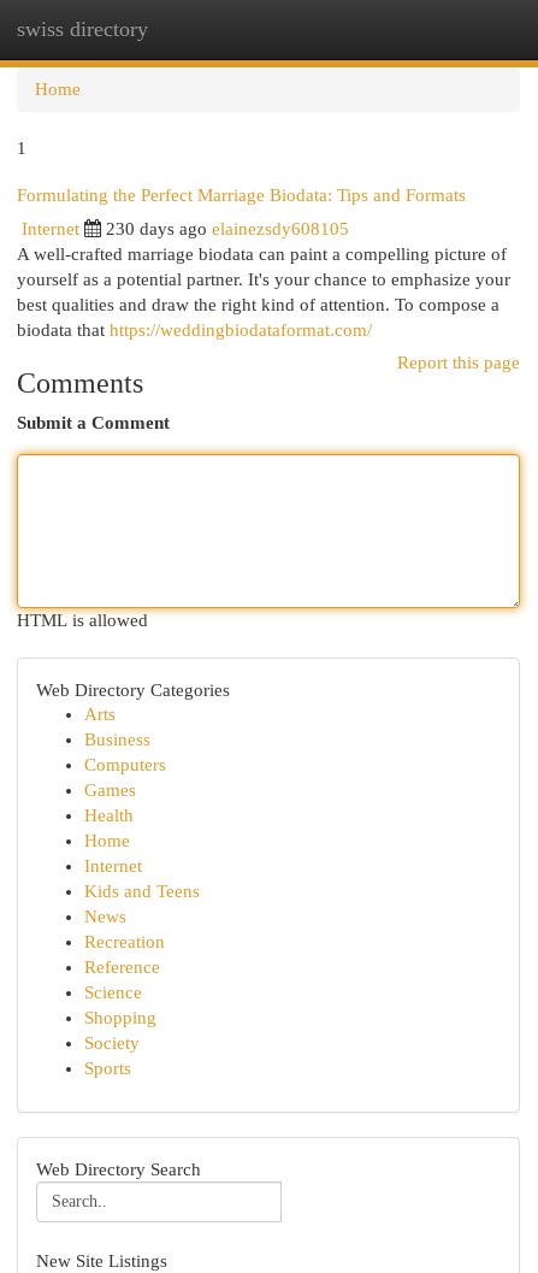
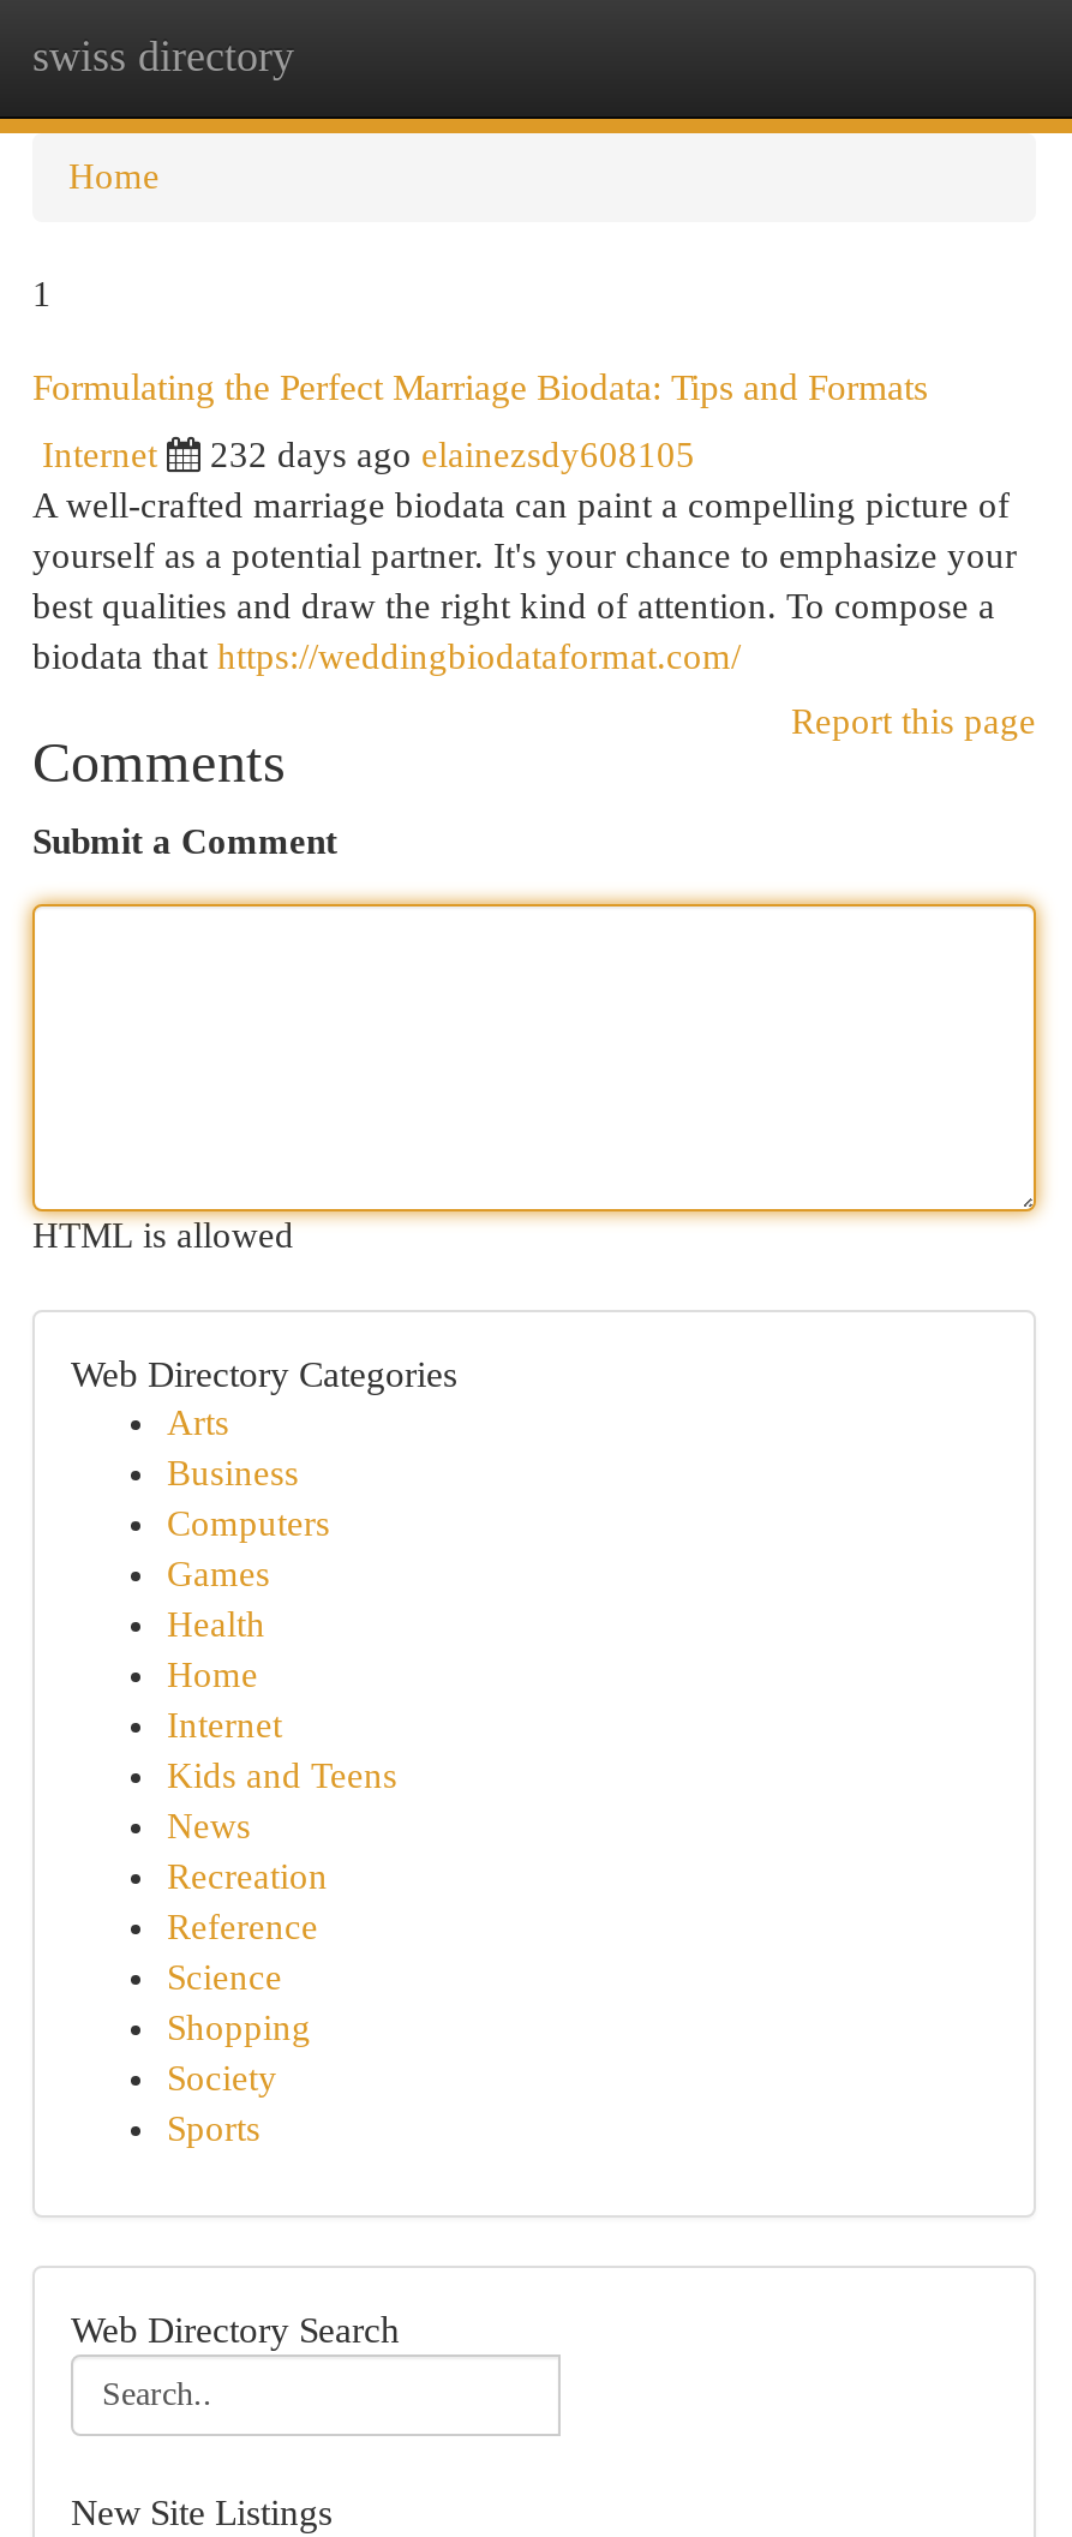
- 230 days ago elainezsdy608105
+ 232 days ago elainezsdy608105
